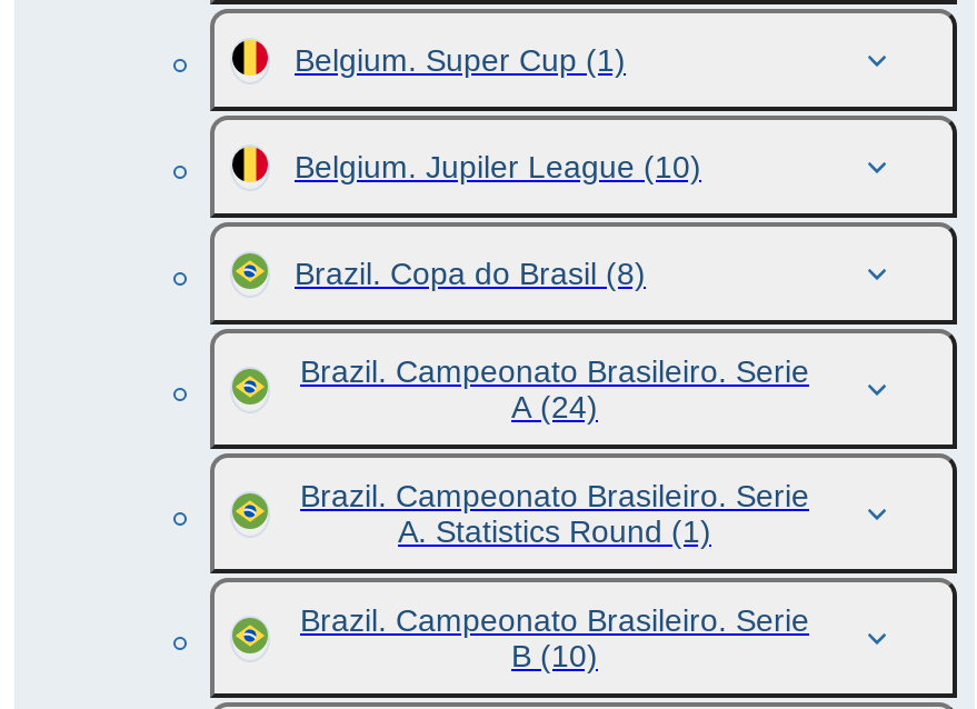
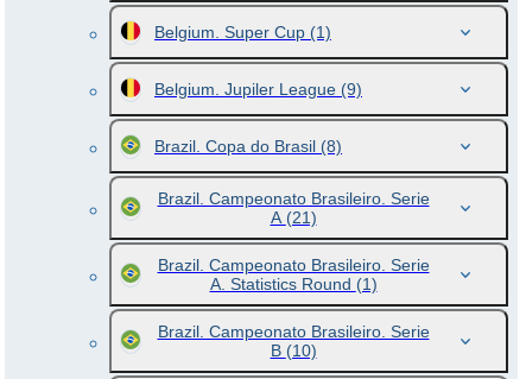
- Belgium. Jupiler League (10)
+ Belgium. Jupiler League (9)

- A (24)
+ A (21)
